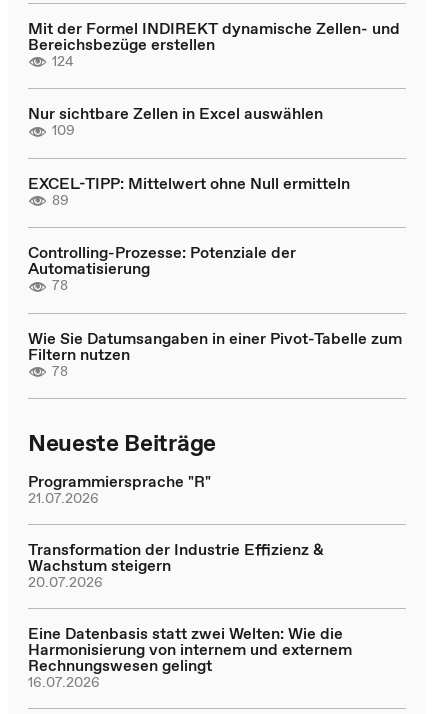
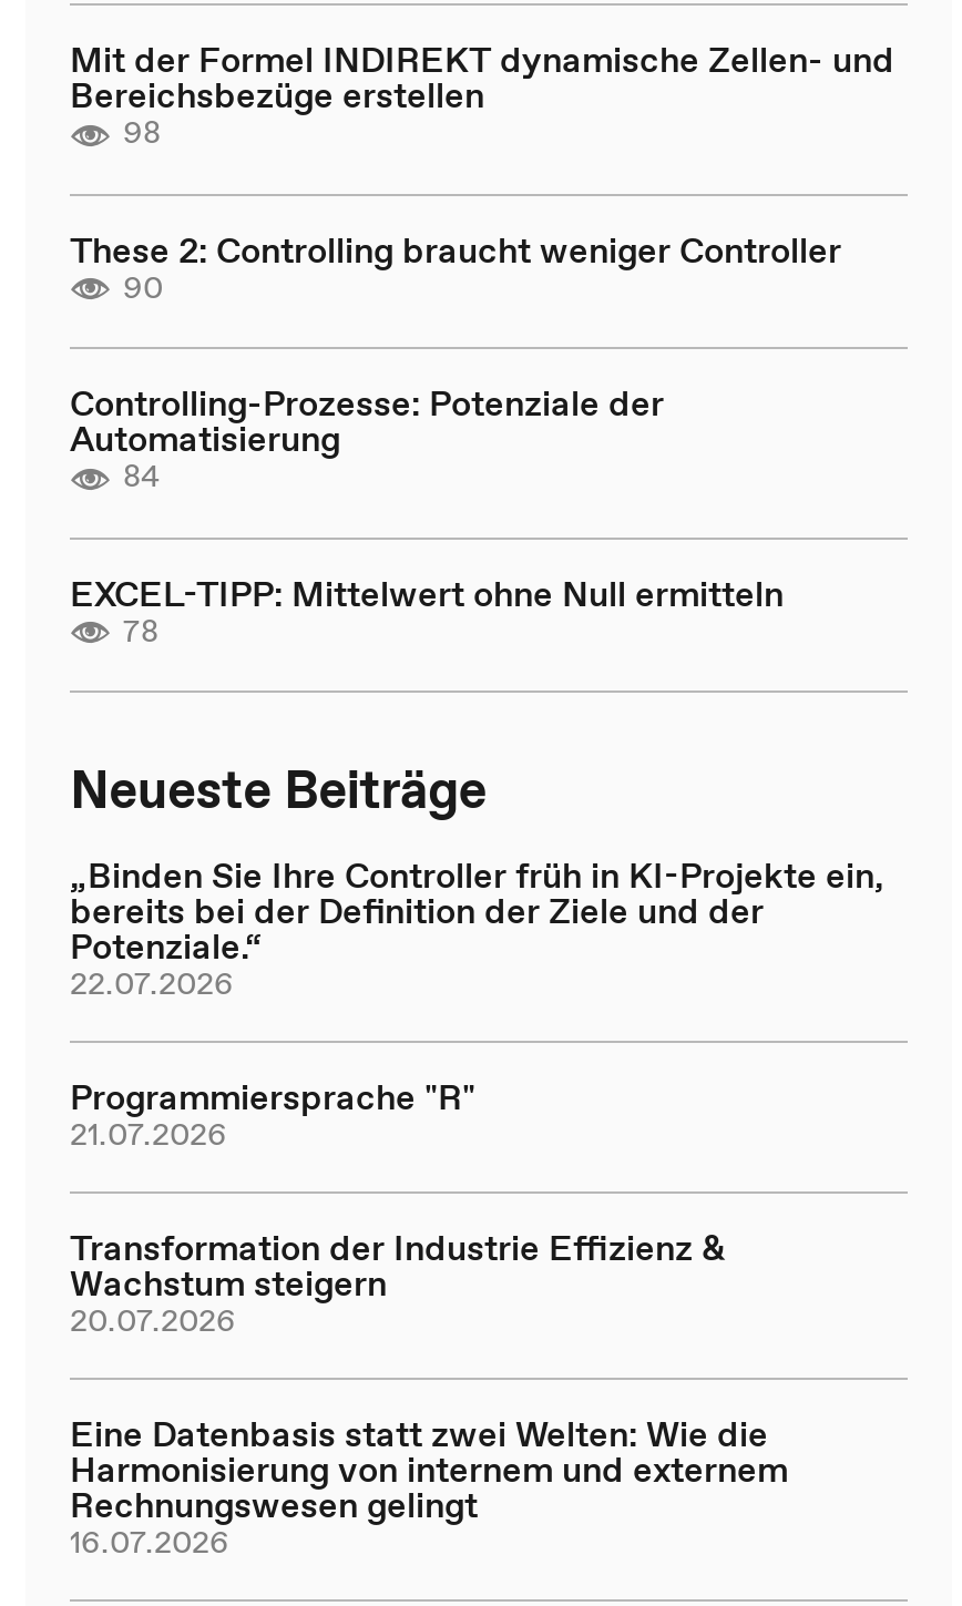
- 124
- Nur sichtbare Zellen in Excel auswählen
- 109
- 89
+ 98
+ These 2: Controlling braucht weniger Controller
+ 90

moved down: EXCEL-TIPP: Mittelwert ohne Null ermitteln

moved up: Controlling-Prozesse: Potenziale der | Automatisierung

- 78
+ 84

- Wie Sie Datumsangaben in einer Pivot-Tabelle zum
- Filtern nutzen

moved up: 78 | Neueste Beiträge

+ „Binden Sie Ihre Controller früh in KI-Projekte ein,
+ bereits bei der Definition der Ziele und der
+ Potenziale.“
+ 22.07.2026
